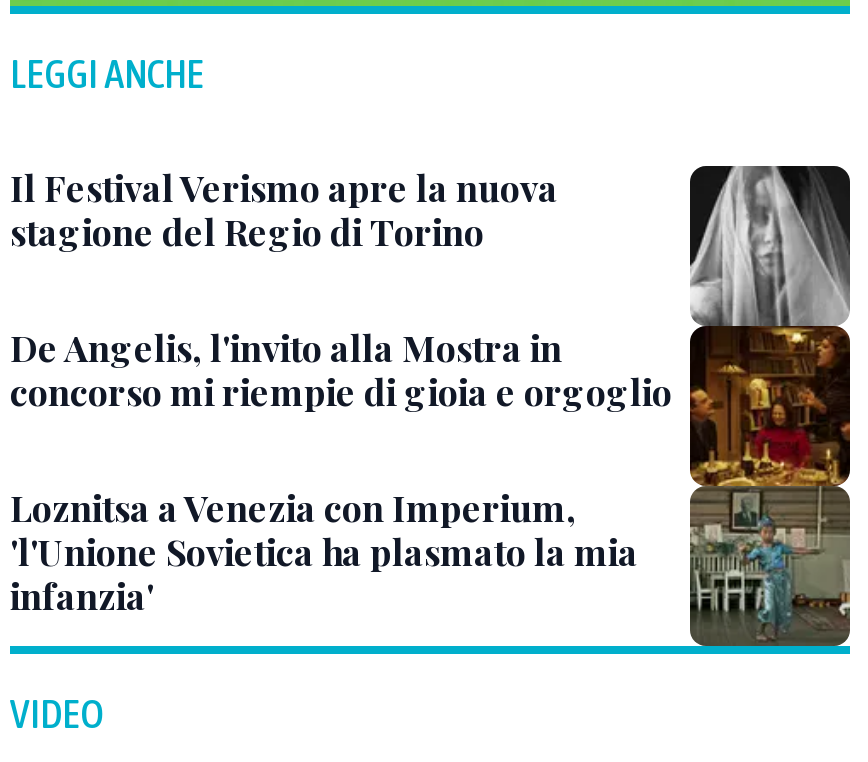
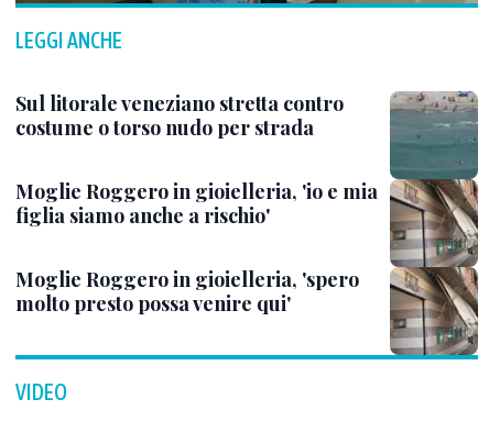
- Il Festival Verismo apre la nuova
- stagione del Regio di Torino
+ Sul litorale veneziano stretta contro
+ costume o torso nudo per strada

- [image]
- De Angelis, l'invito alla Mostra in
- concorso mi riempie di gioia e orgoglio
+ [image]
+ Moglie Roggero in gioielleria, 'io e mia
+ figlia siamo anche a rischio'

- Loznitsa a Venezia con Imperium,
- 'l'Unione Sovietica ha plasmato la mia
- infanzia'
+ Moglie Roggero in gioielleria, 'spero
+ molto presto possa venire qui'
